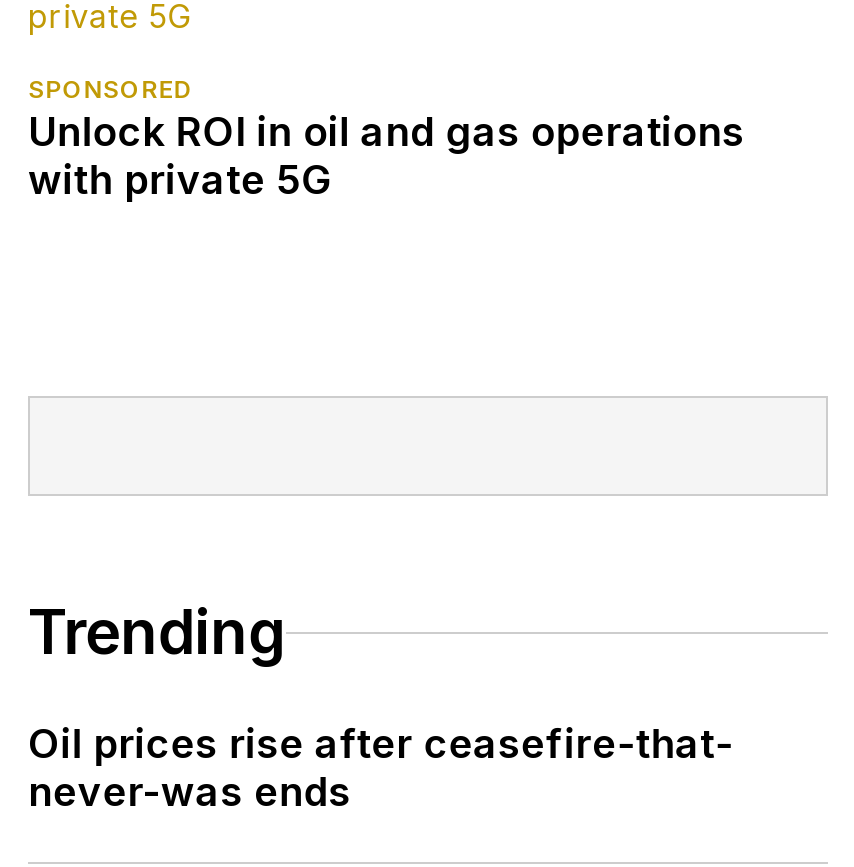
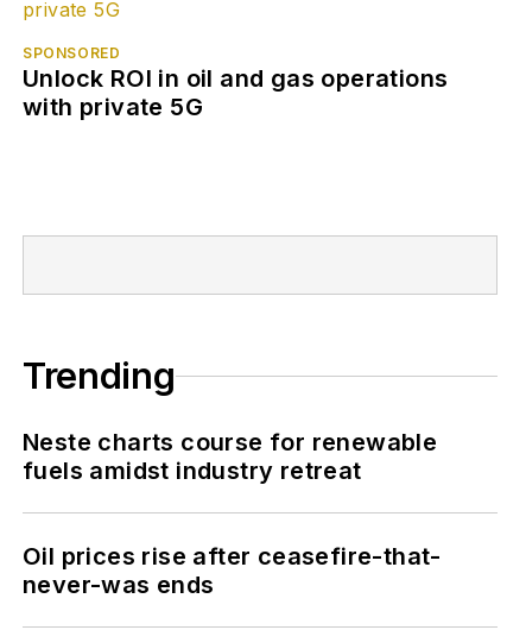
+ Neste charts course for renewable
+ fuels amidst industry retreat
